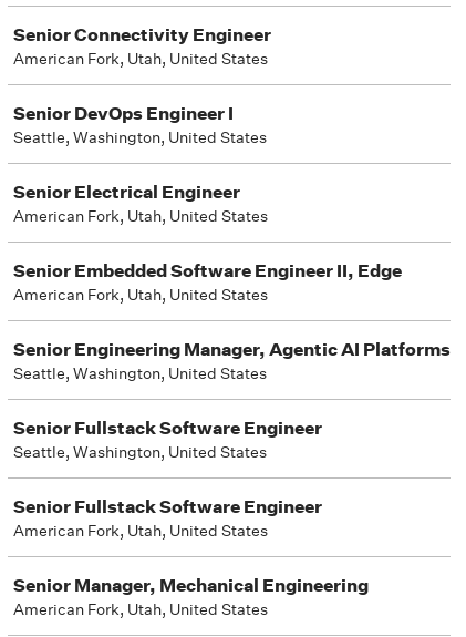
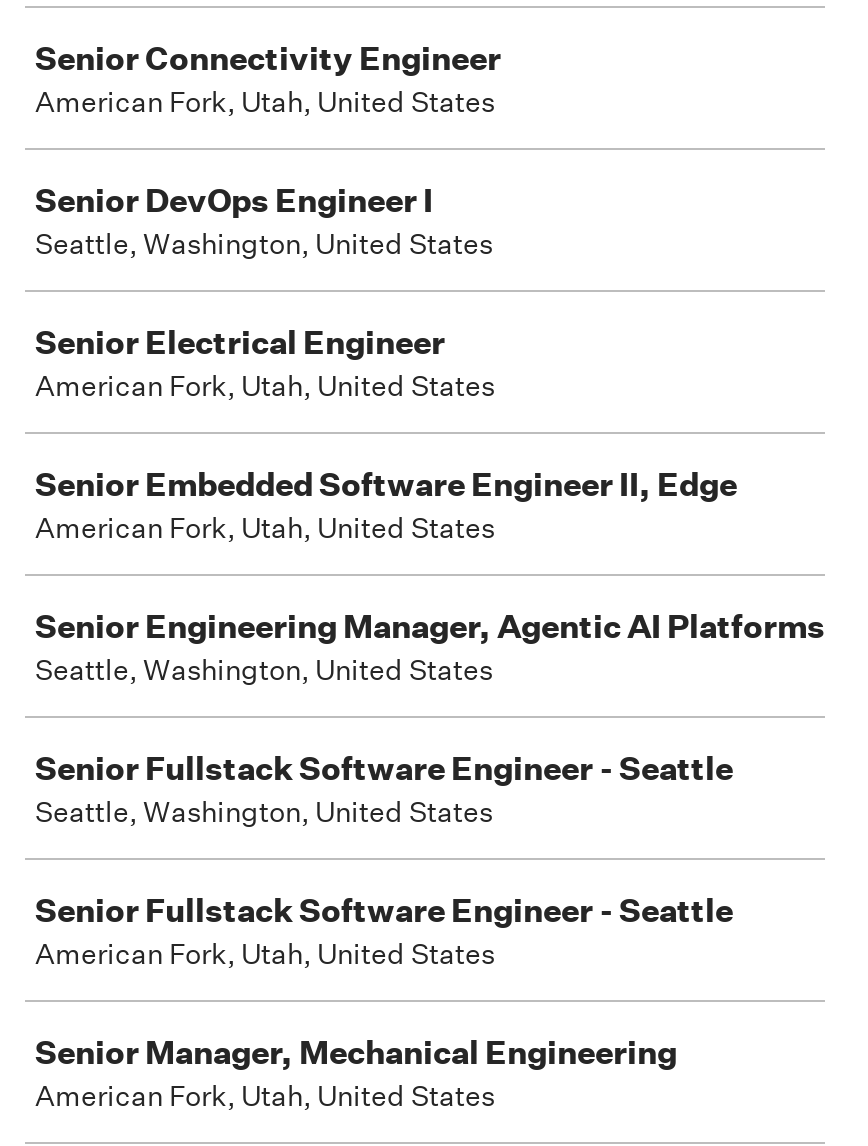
- Senior Fullstack Software Engineer
+ Senior Fullstack Software Engineer - Seattle

- Senior Fullstack Software Engineer
+ Senior Fullstack Software Engineer - Seattle
